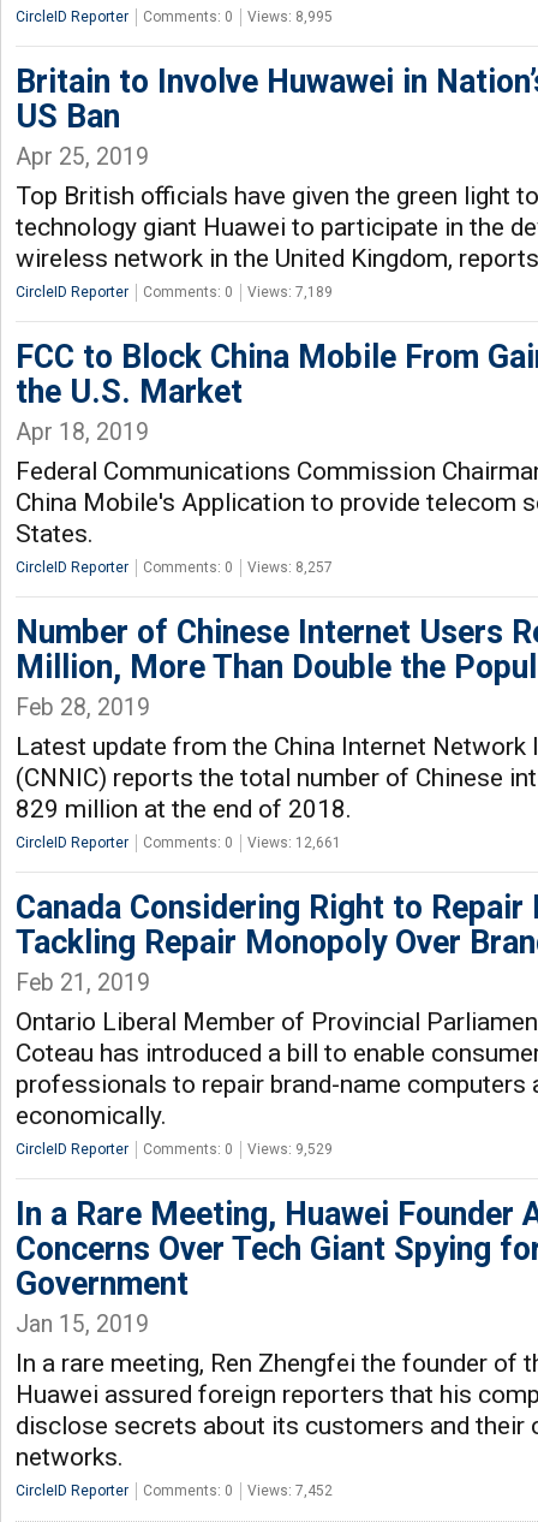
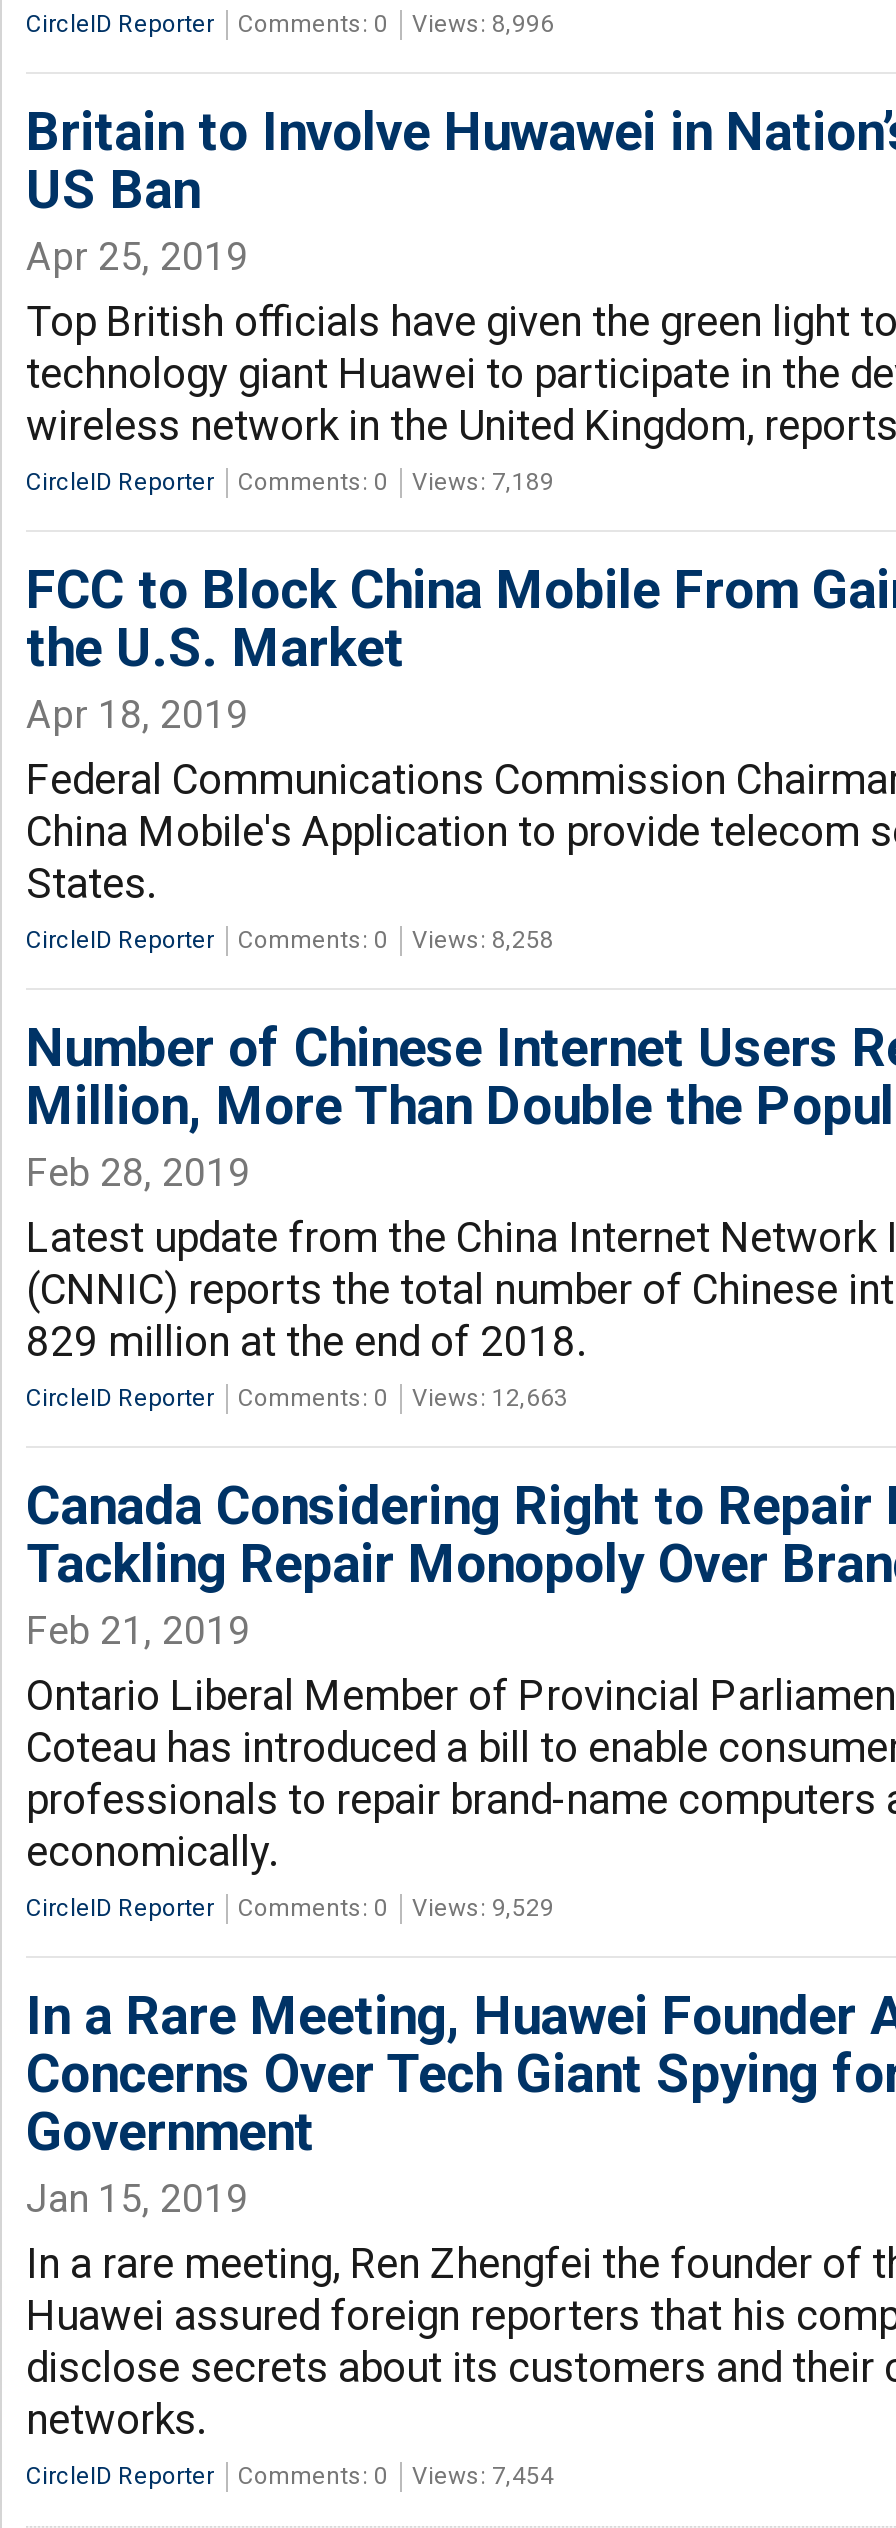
- CircleID Reporter Comments: 0 Views: 8,995
+ CircleID Reporter Comments: 0 Views: 8,996

- CircleID Reporter Comments: 0 Views: 8,257
+ CircleID Reporter Comments: 0 Views: 8,258

- CircleID Reporter Comments: 0 Views: 12,661
+ CircleID Reporter Comments: 0 Views: 12,663

- CircleID Reporter Comments: 0 Views: 7,452
+ CircleID Reporter Comments: 0 Views: 7,454
